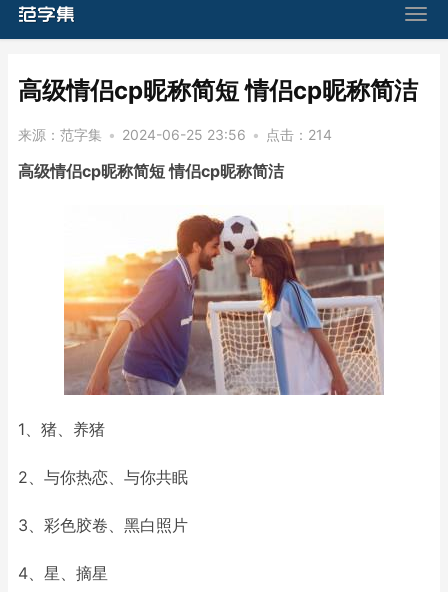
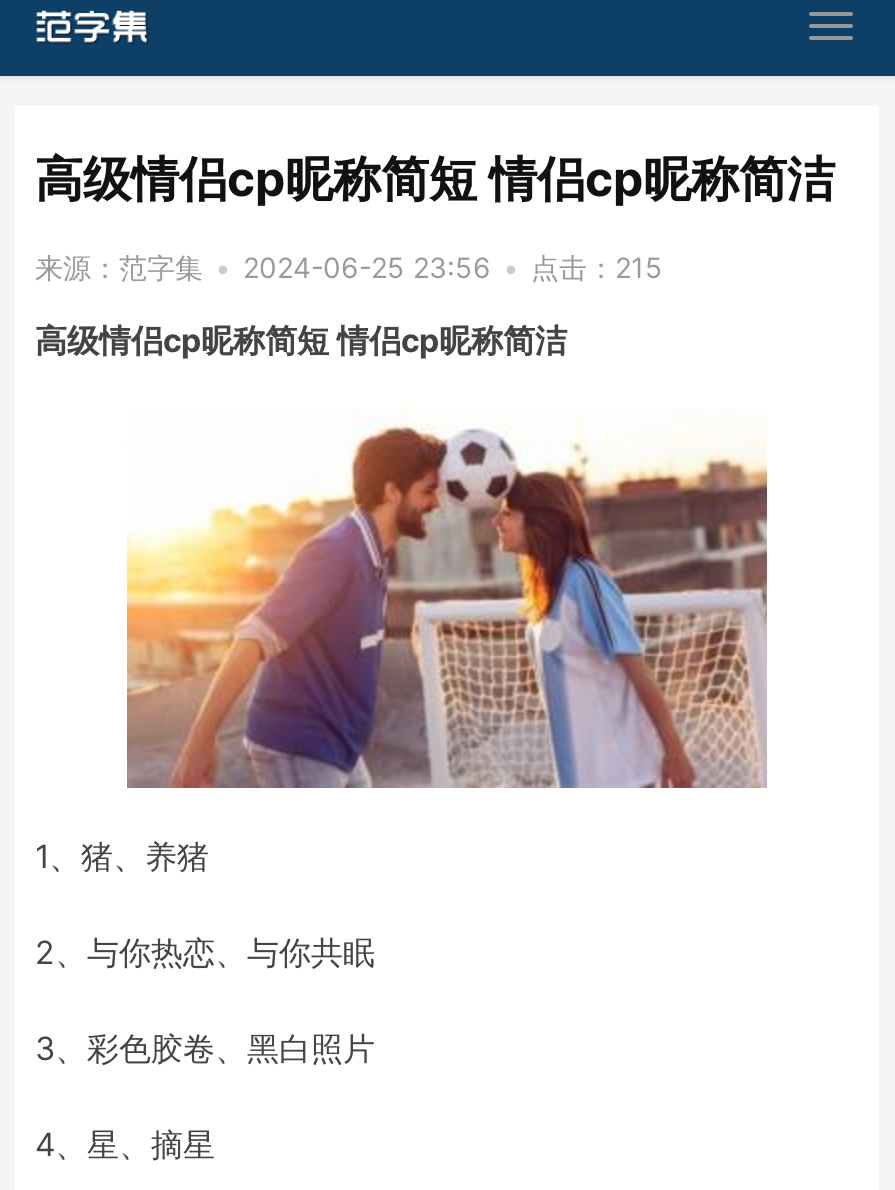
- 来源：范字集 • 2024-06-25 23:56 • 点击：214
+ 来源：范字集 • 2024-06-25 23:56 • 点击：215
